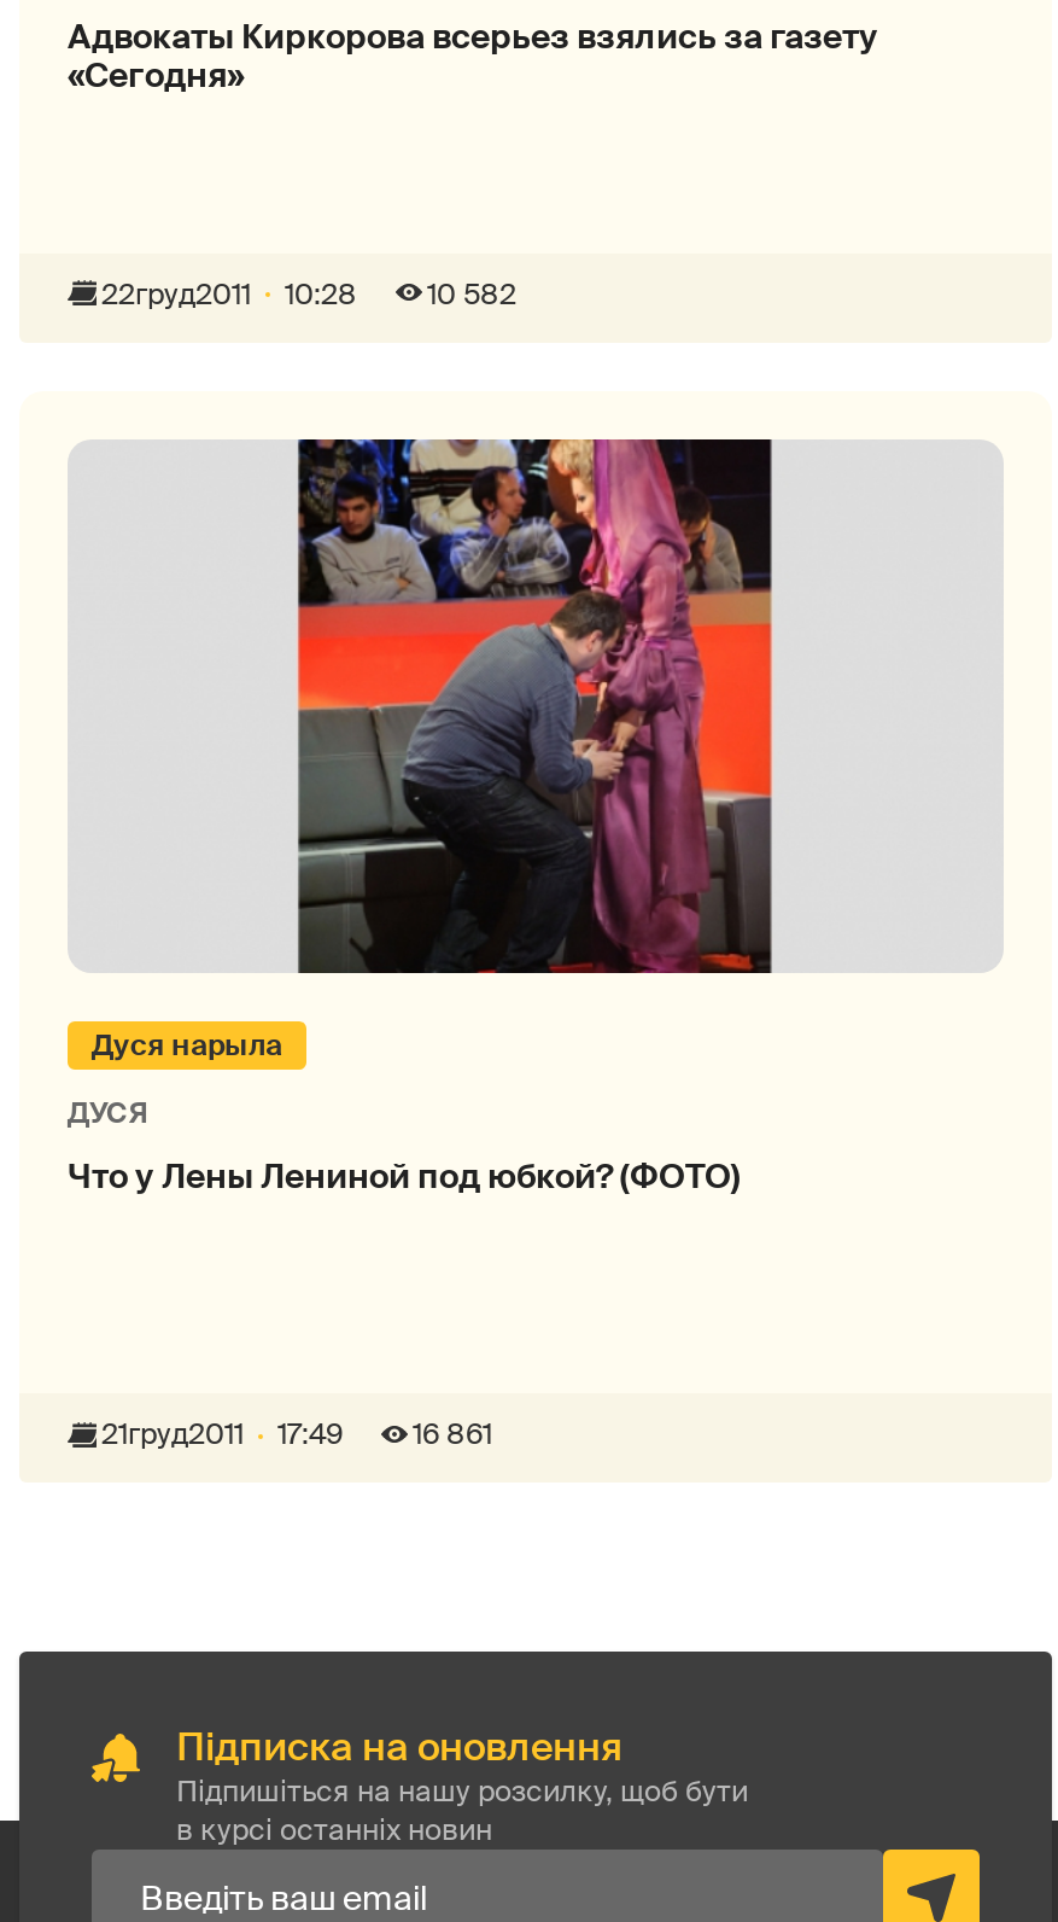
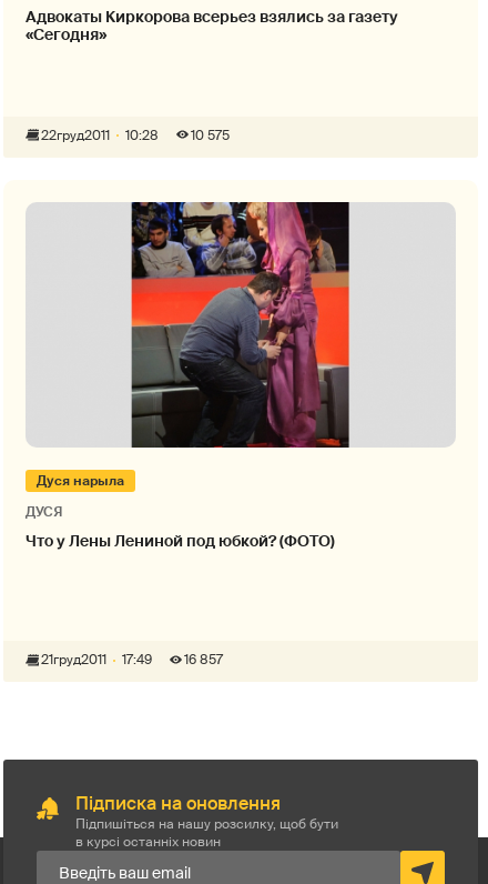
- 10 582
+ 10 575

- 16 861
+ 16 857
